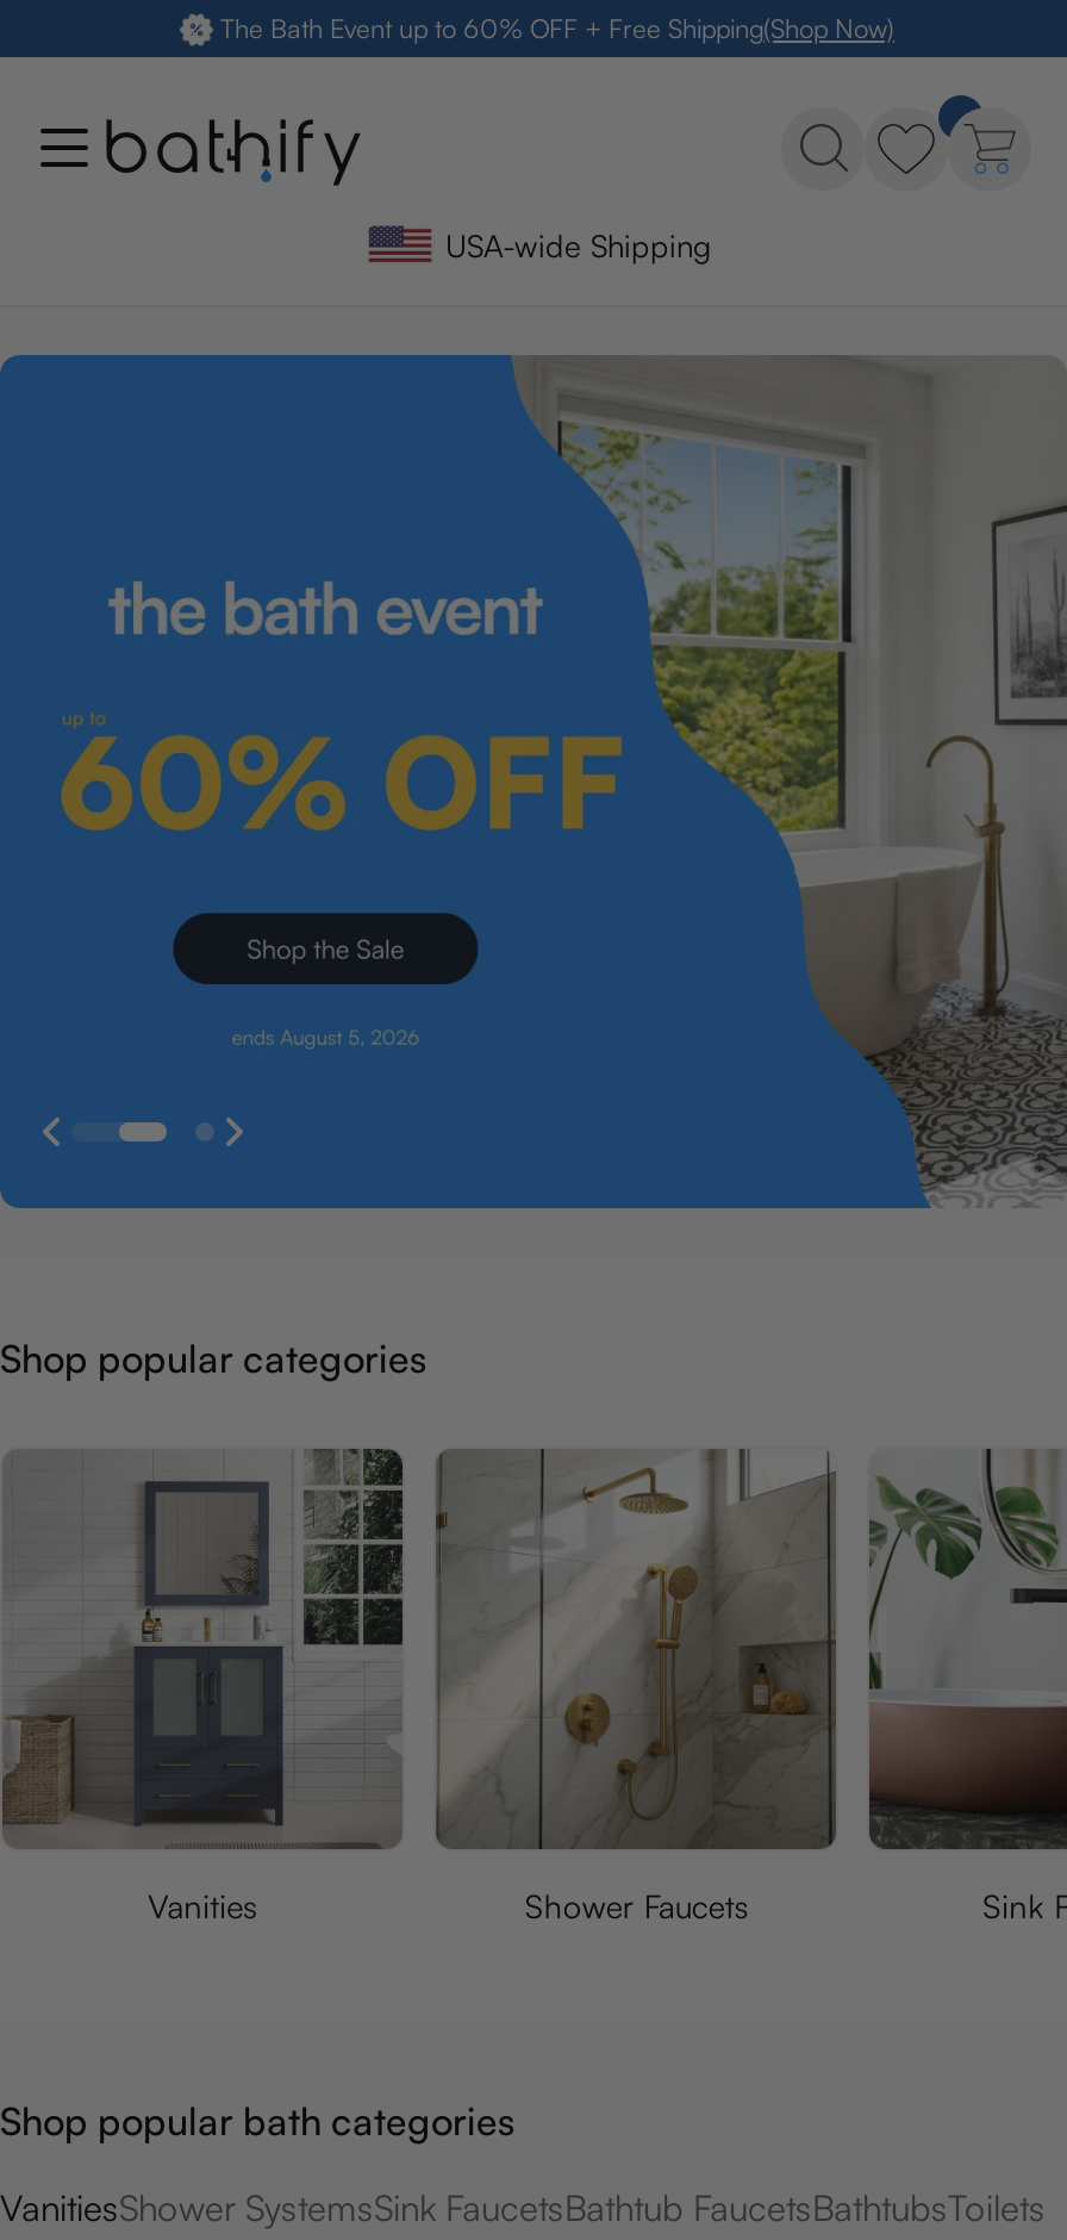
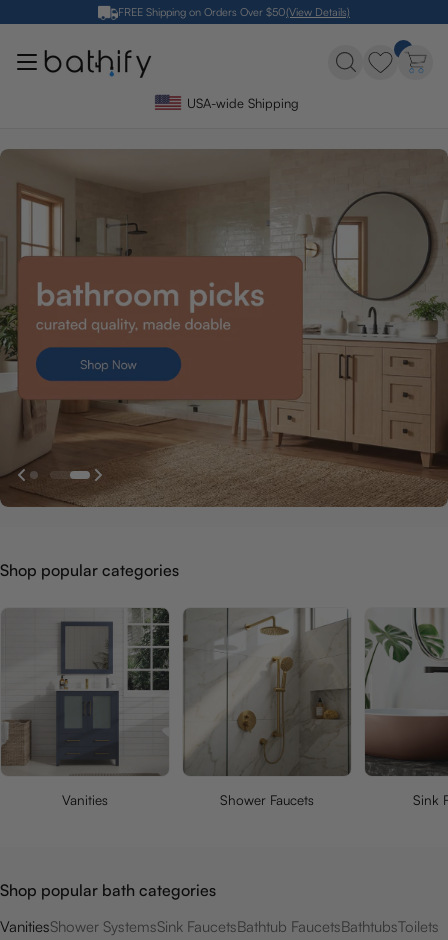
- The Bath Event up to 60% OFF + Free Shipping(Shop Now)
+ FREE Shipping on Orders Over $50(View Details)

- [image]
+ [image]
